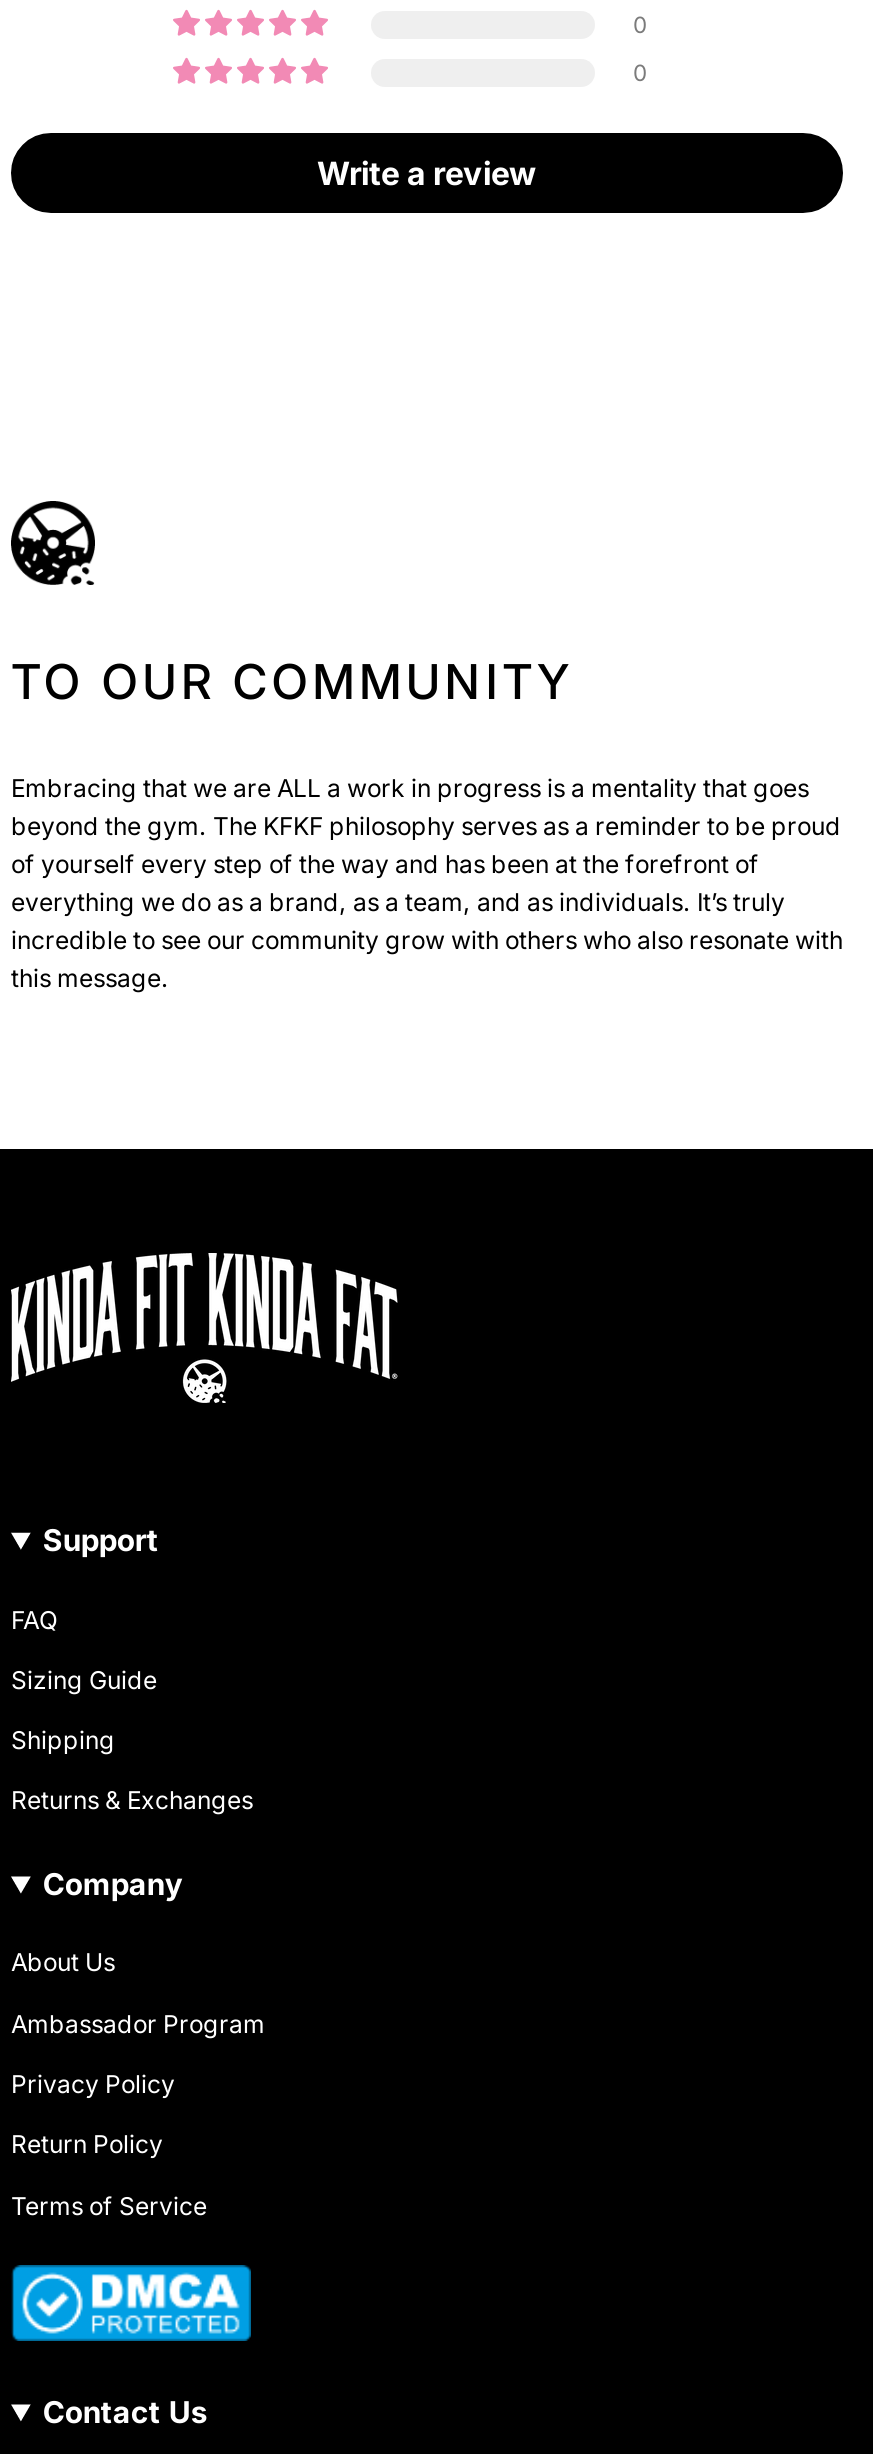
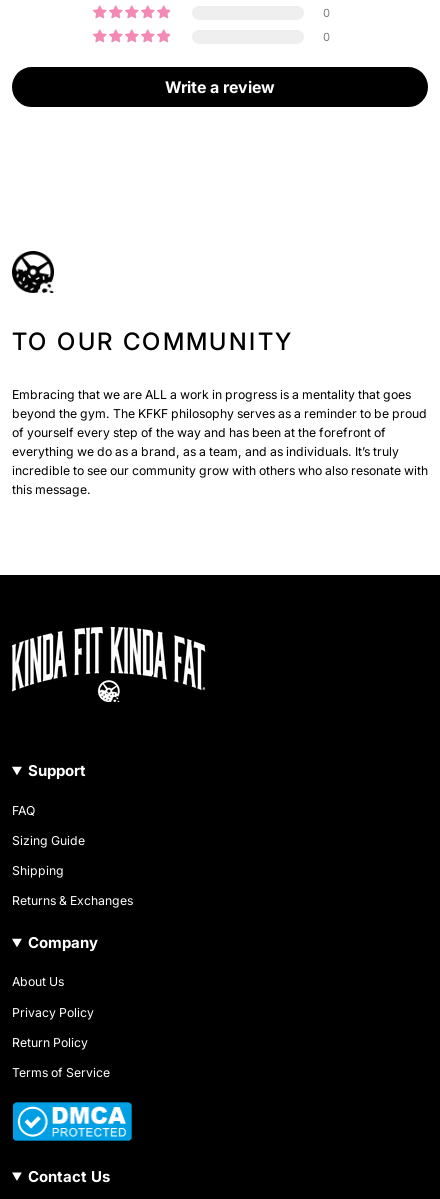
- Ambassador Program
